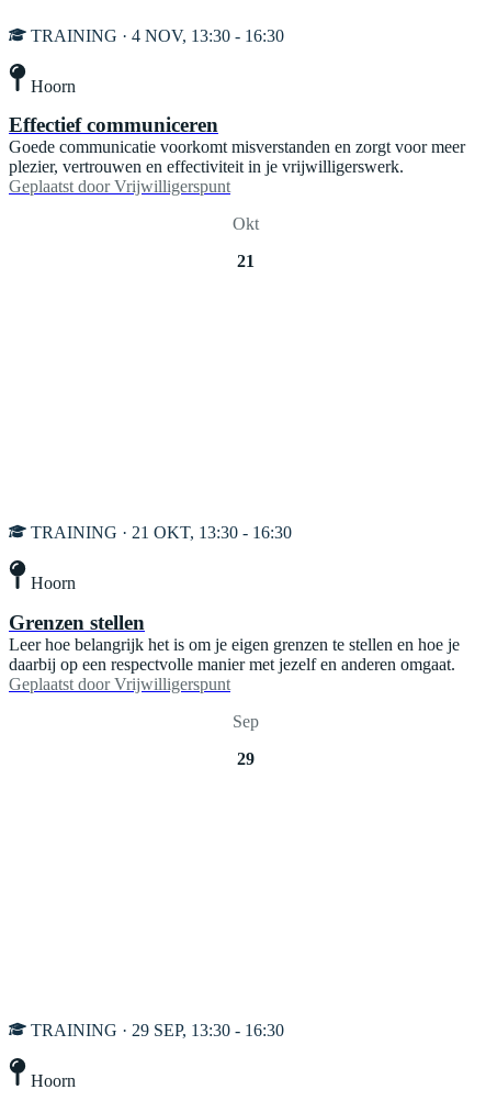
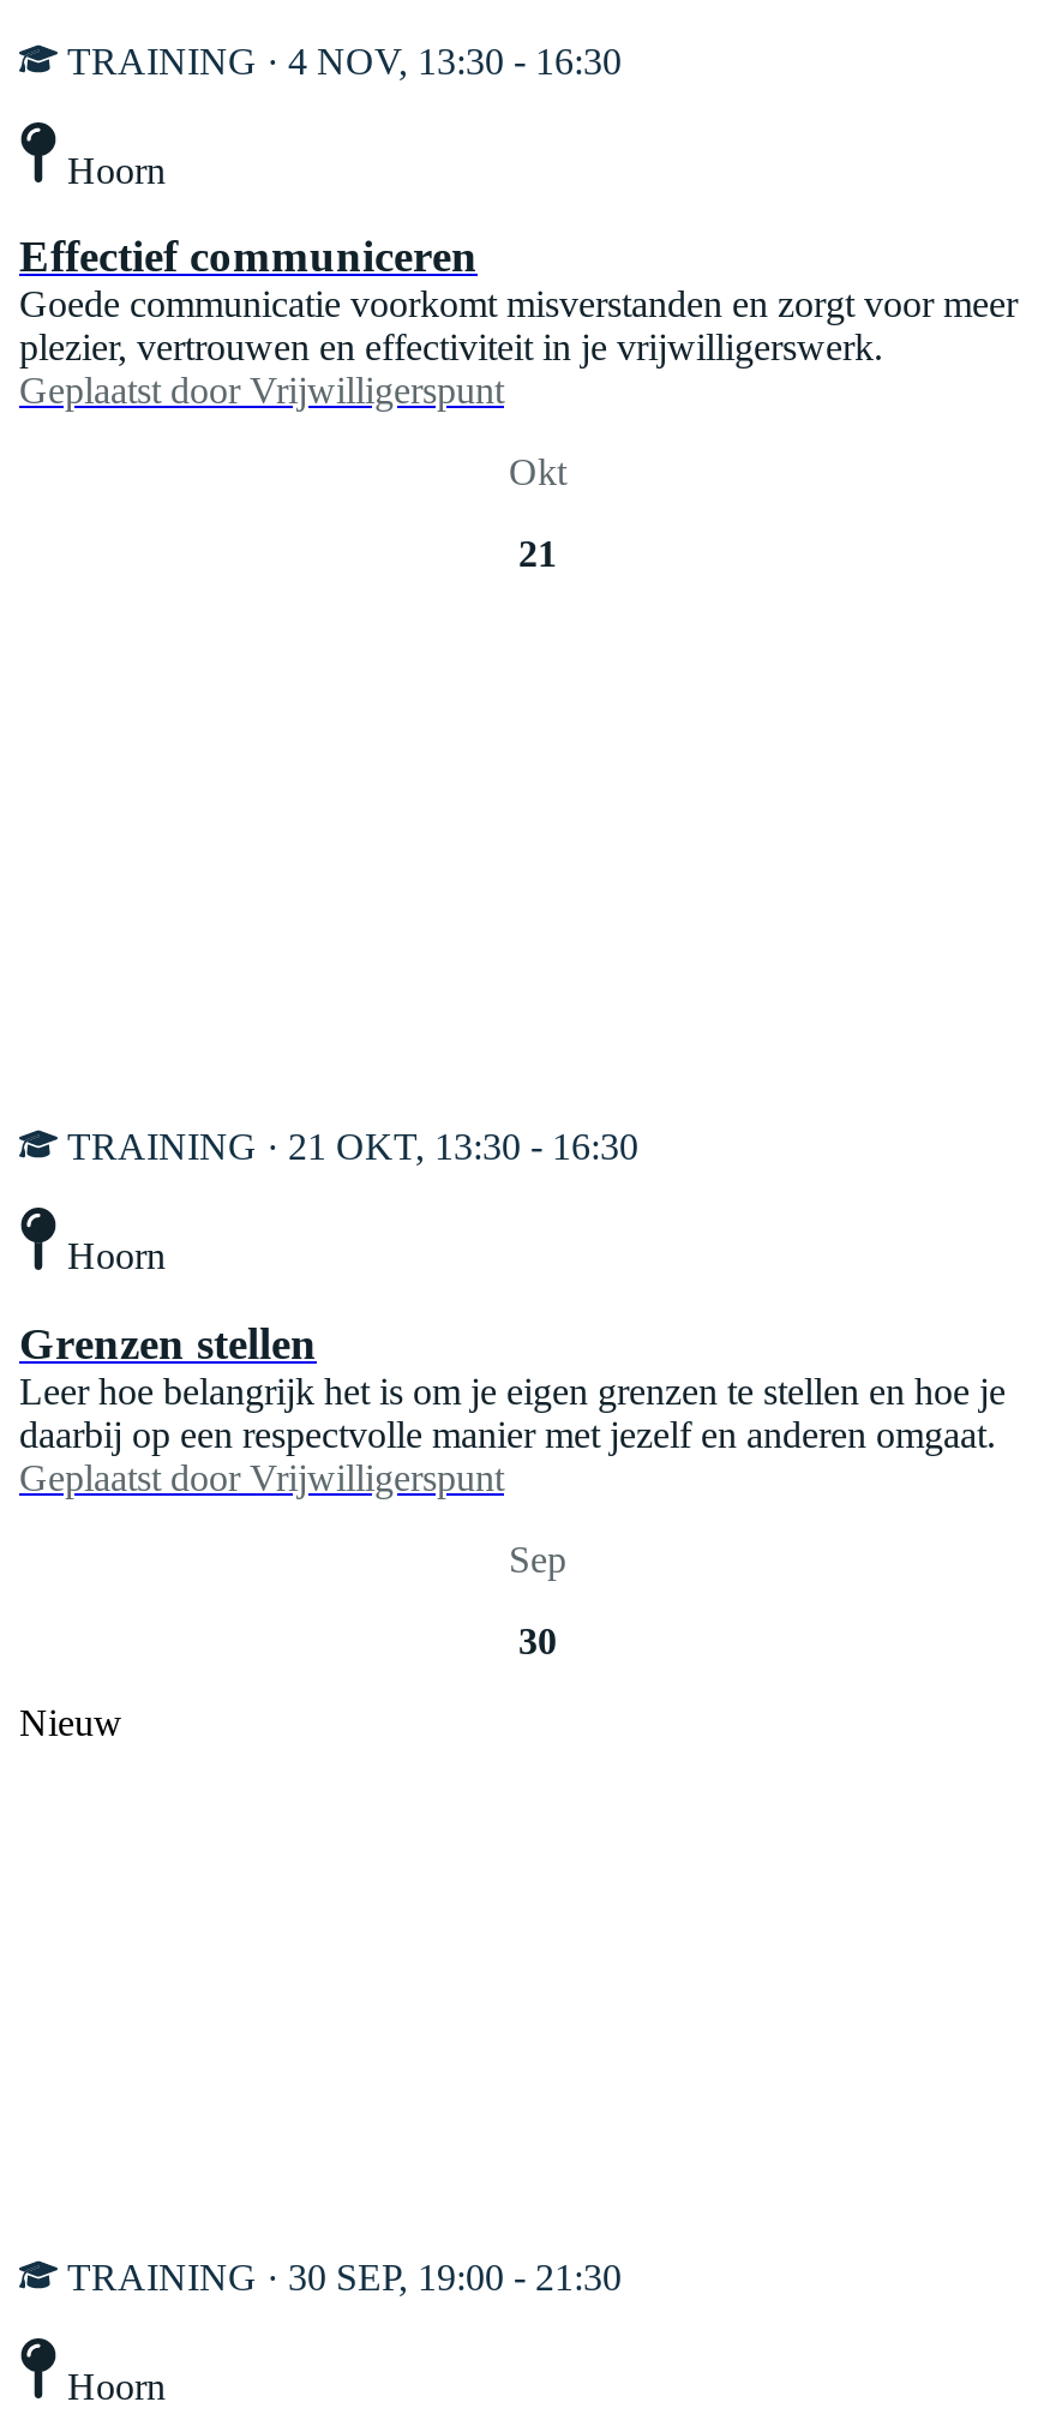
- 29
+ 30
+ Nieuw

- TRAINING · 29 SEP, 13:30 - 16:30
+ TRAINING · 30 SEP, 19:00 - 21:30
